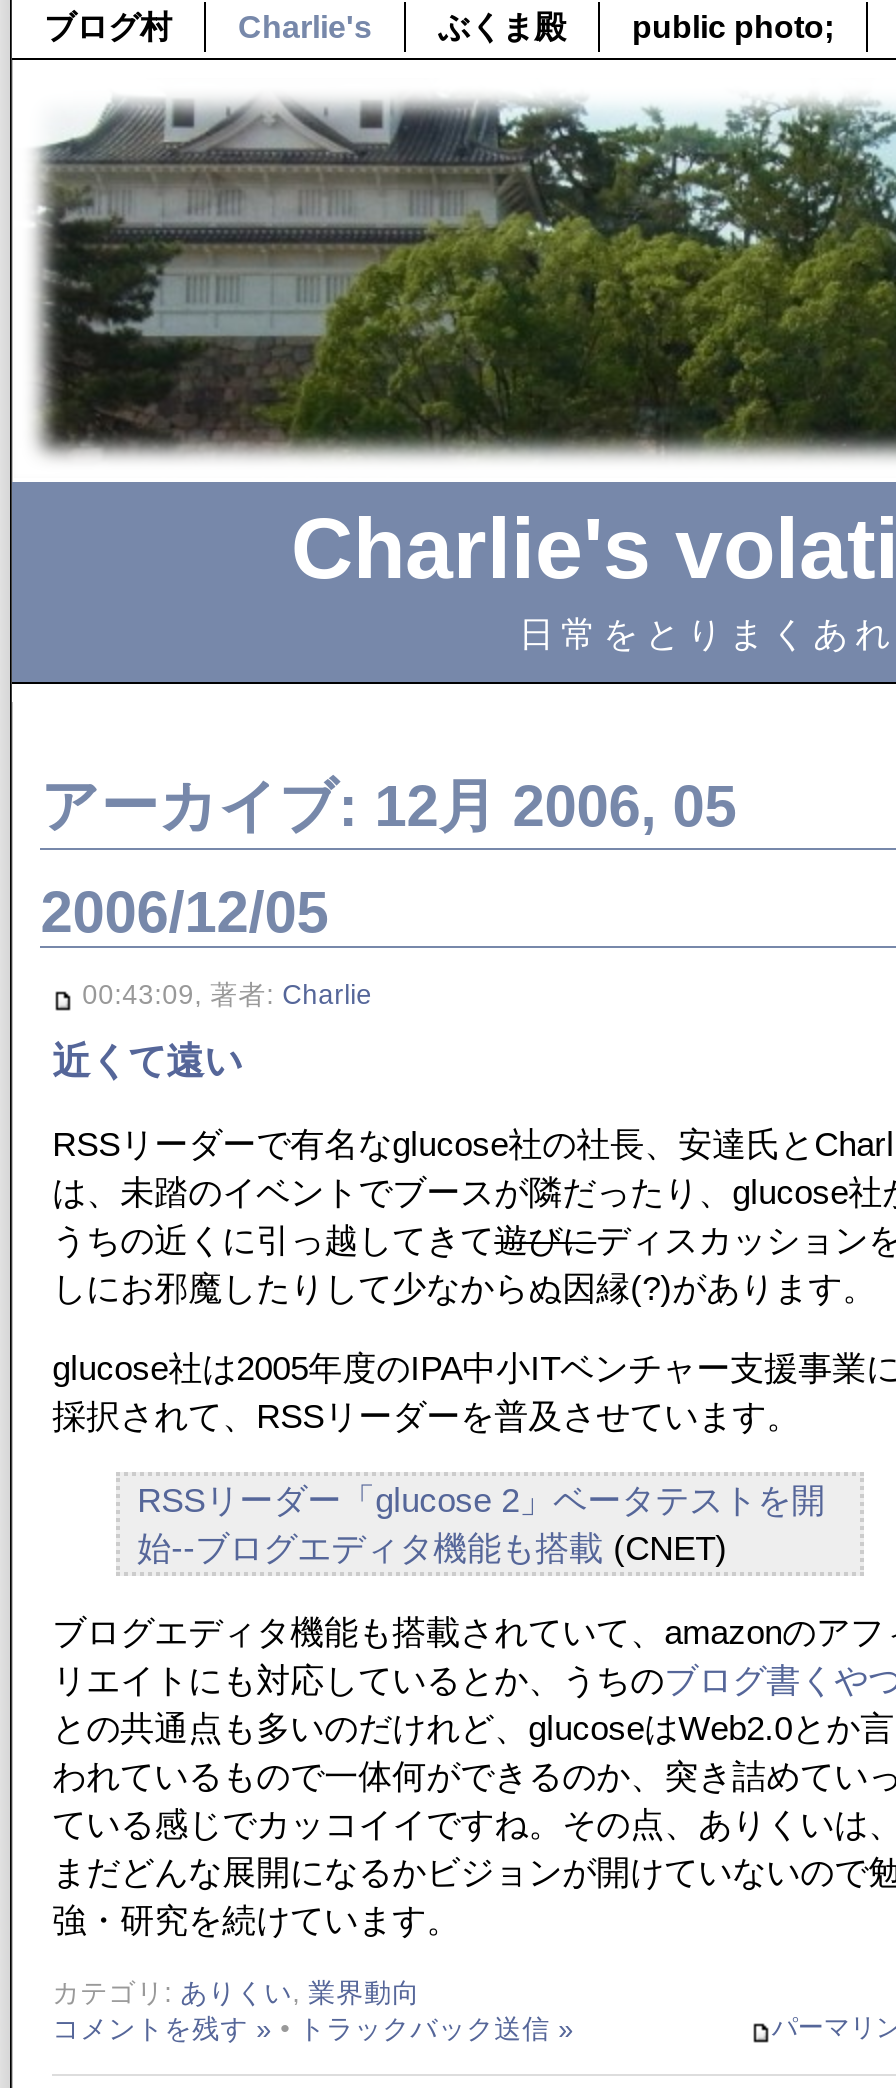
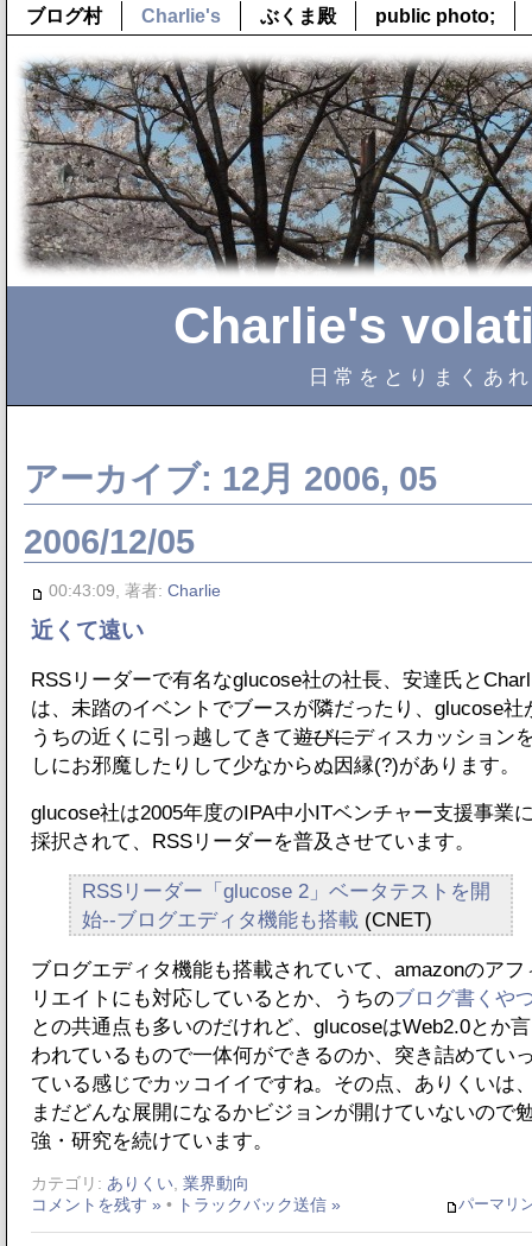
- [image]
+ [image]
